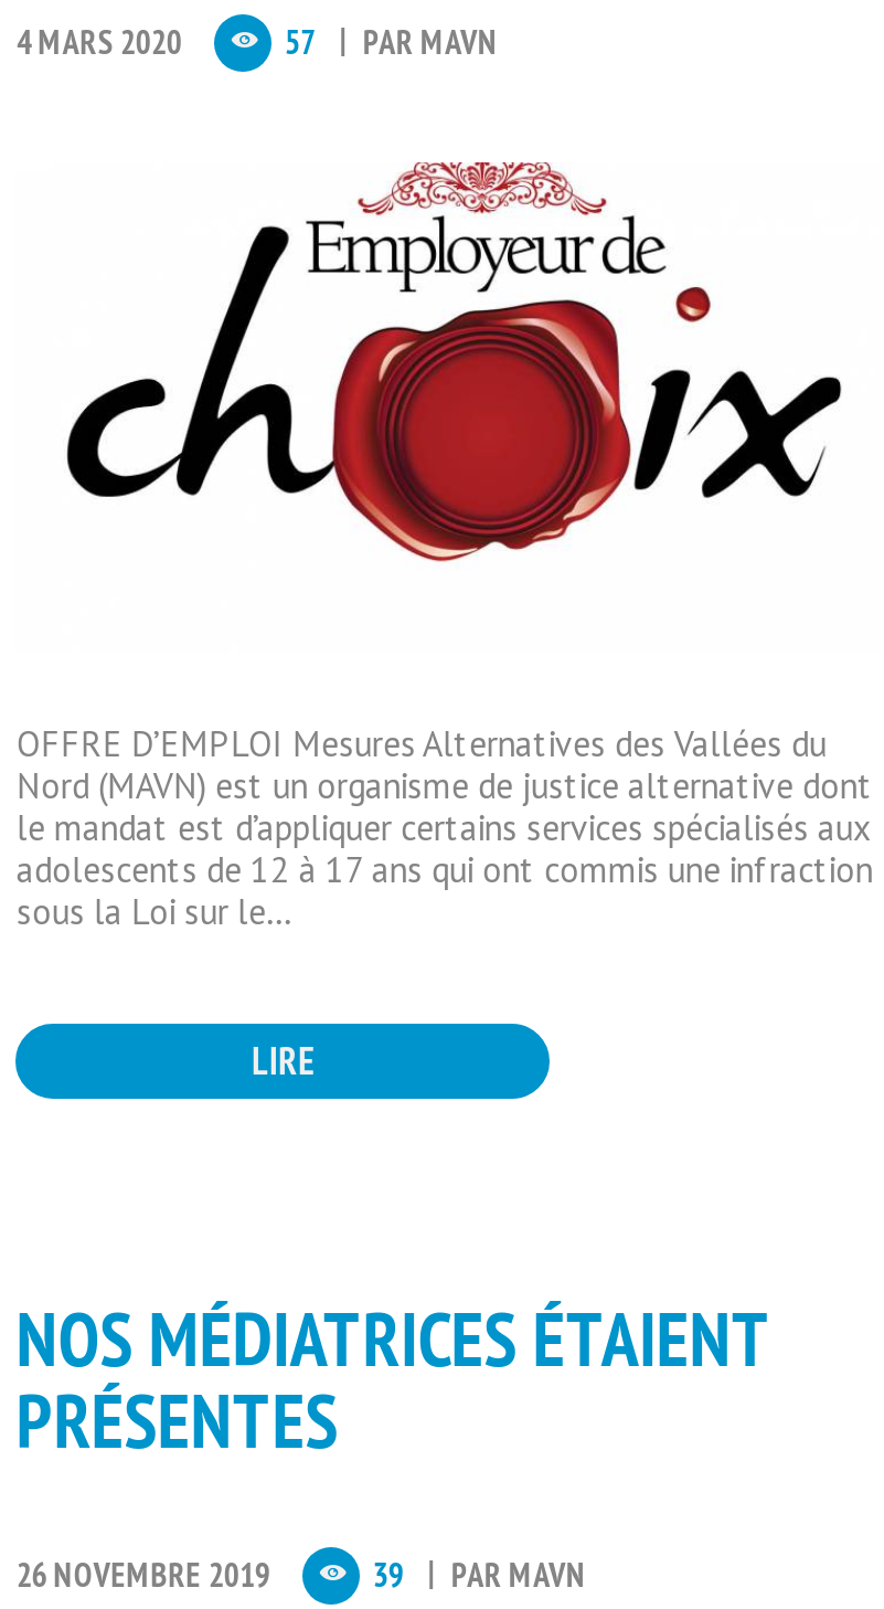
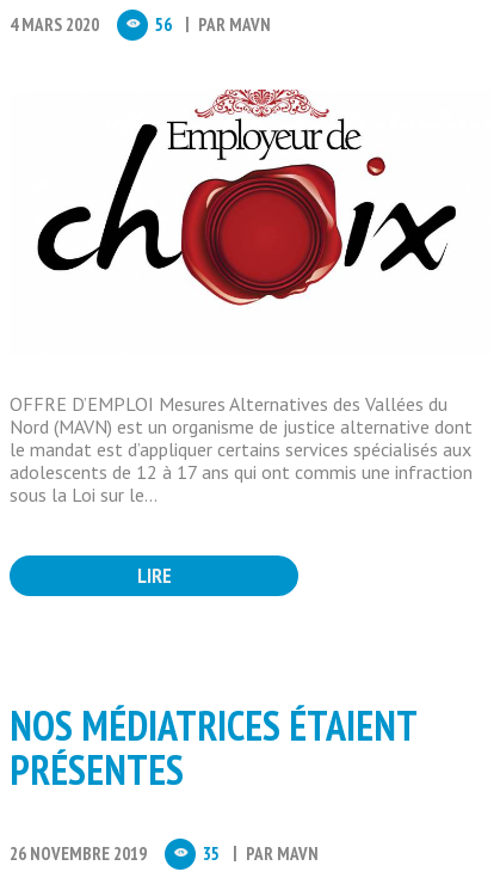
- 57 PAR MAVN
+ 56 PAR MAVN

- 39 PAR MAVN
+ 35 PAR MAVN
